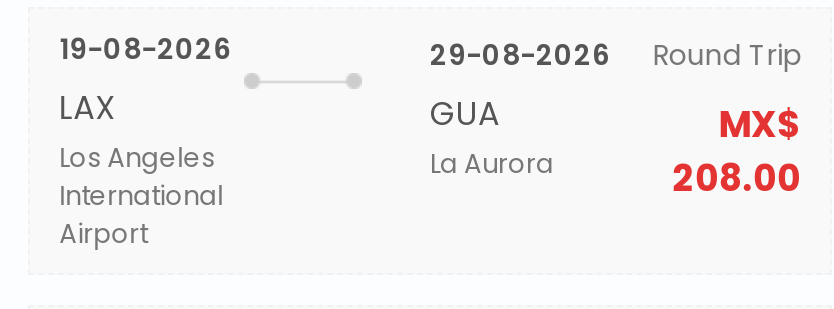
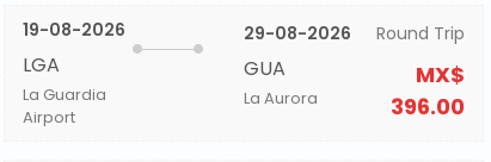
- LAX
- Los Angeles
- International
+ LGA
+ La Guardia

- 208.00
+ 396.00
